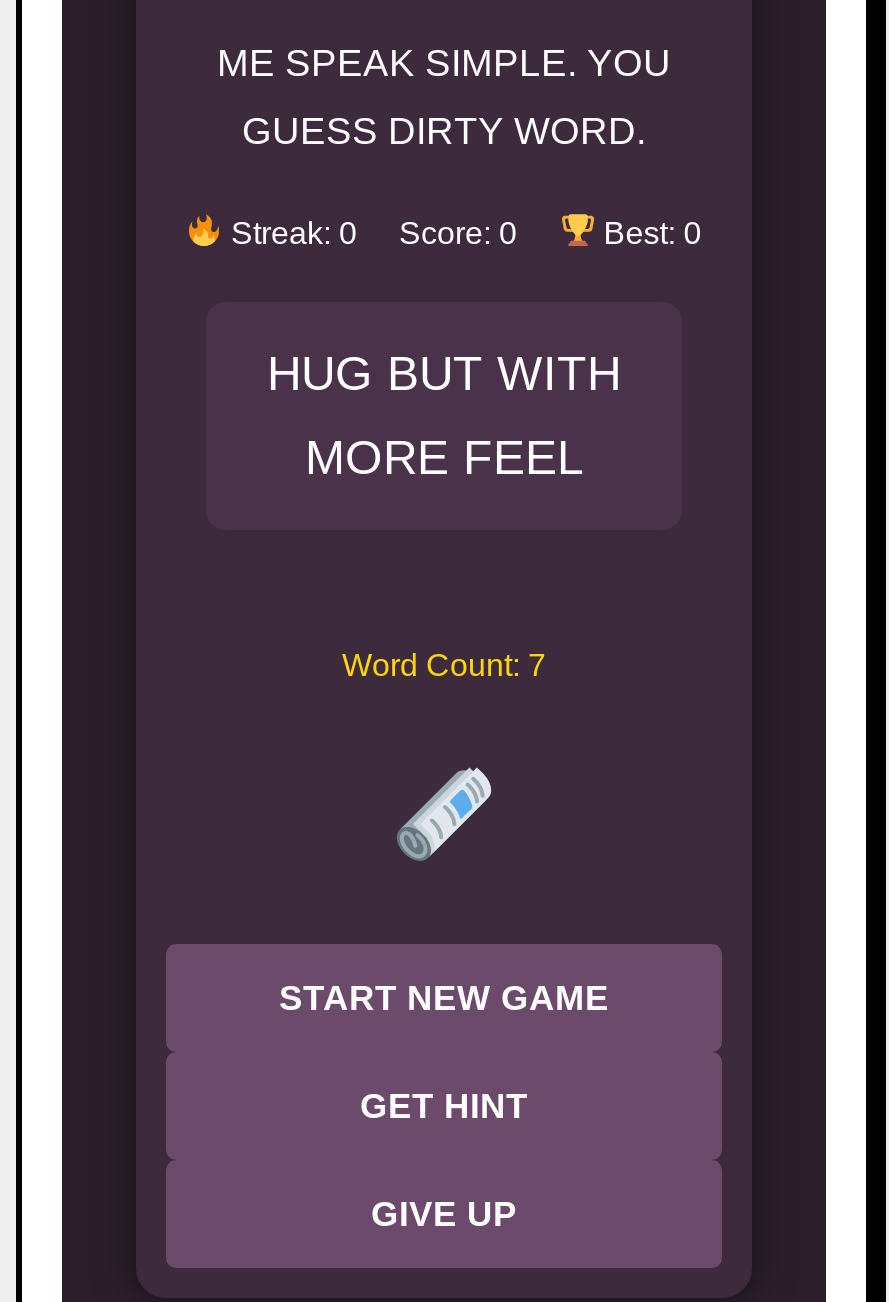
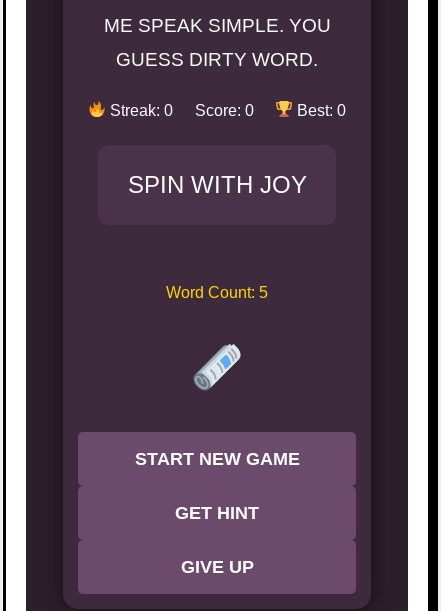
- HUG BUT WITH
- MORE FEEL
+ SPIN WITH JOY

- Word Count: 7
+ Word Count: 5
